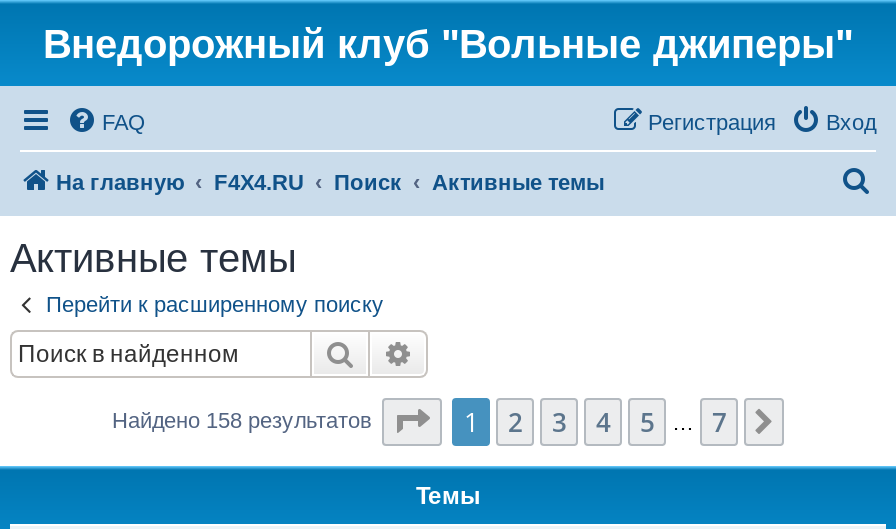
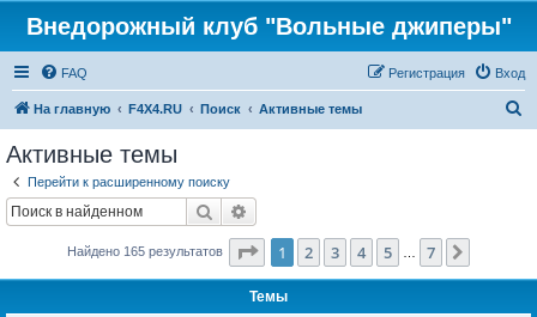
- Найдено 158 результатов
+ Найдено 165 результатов
